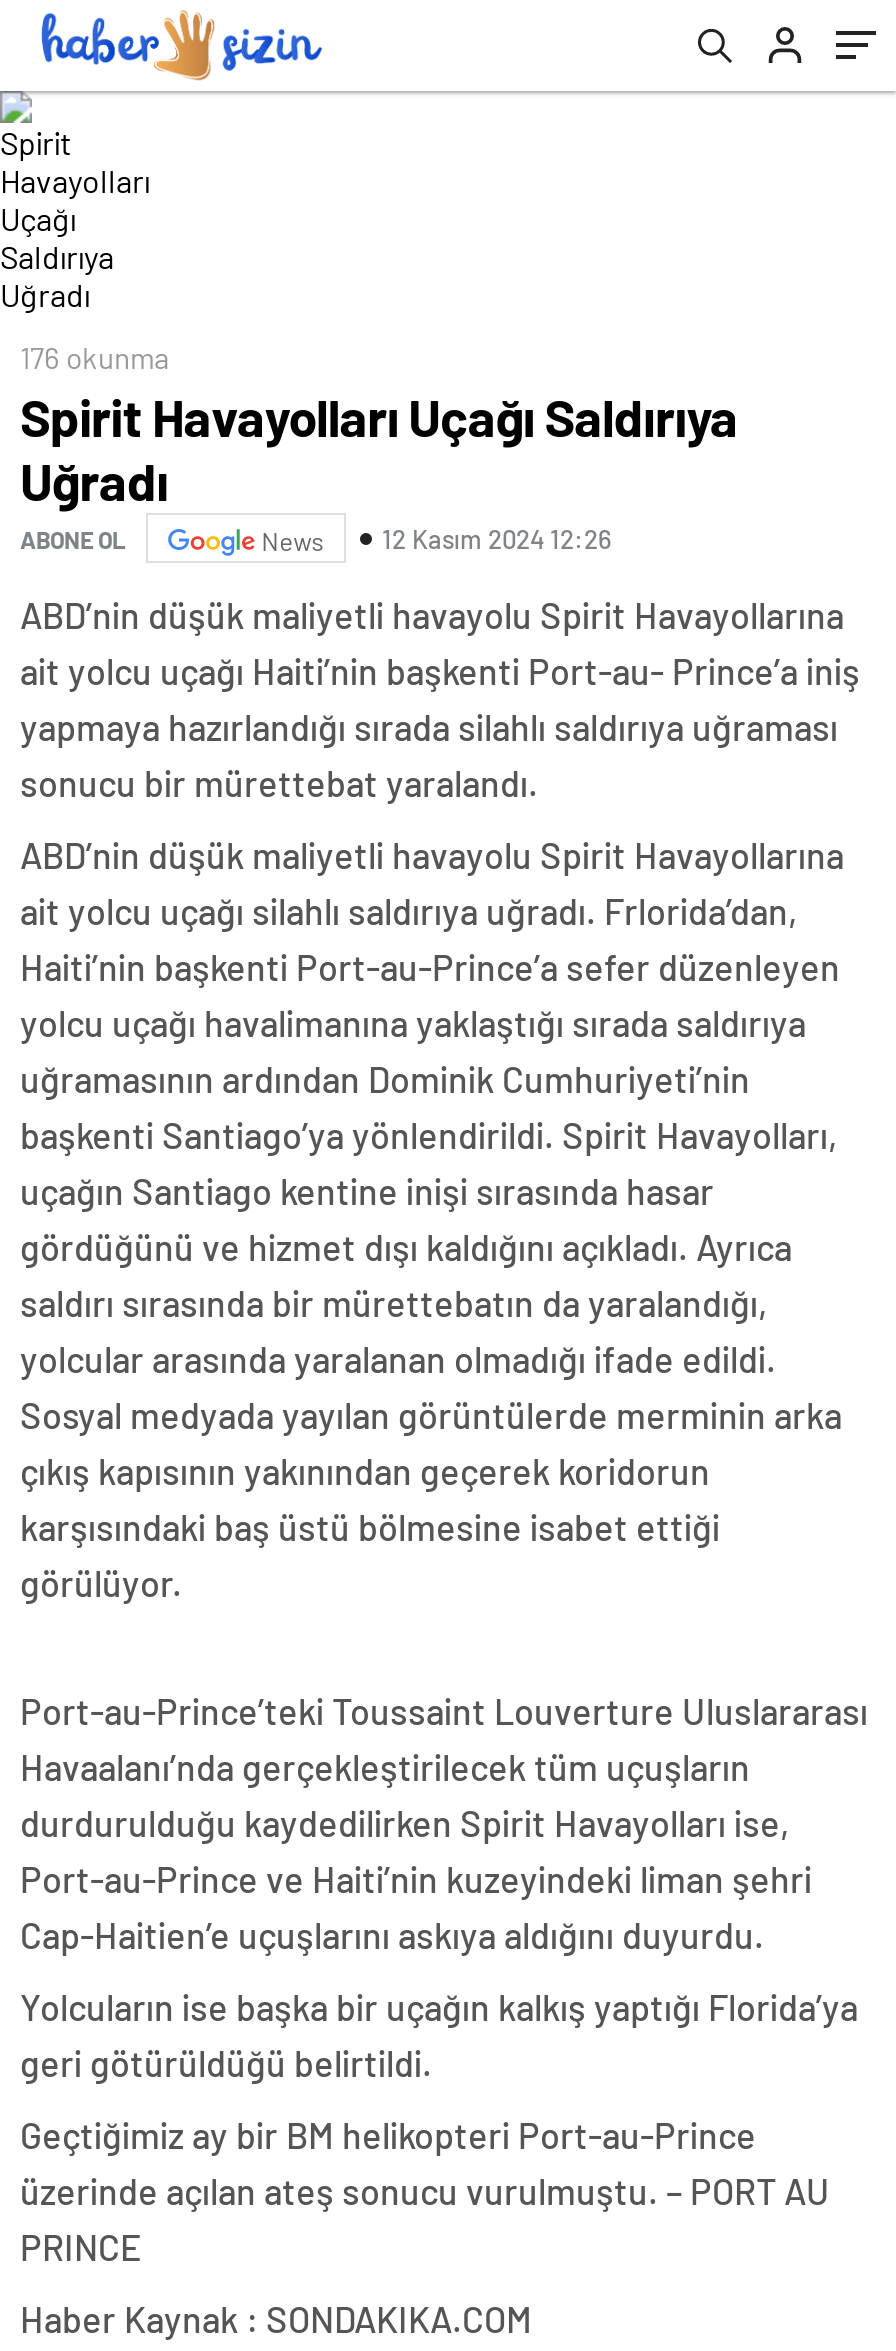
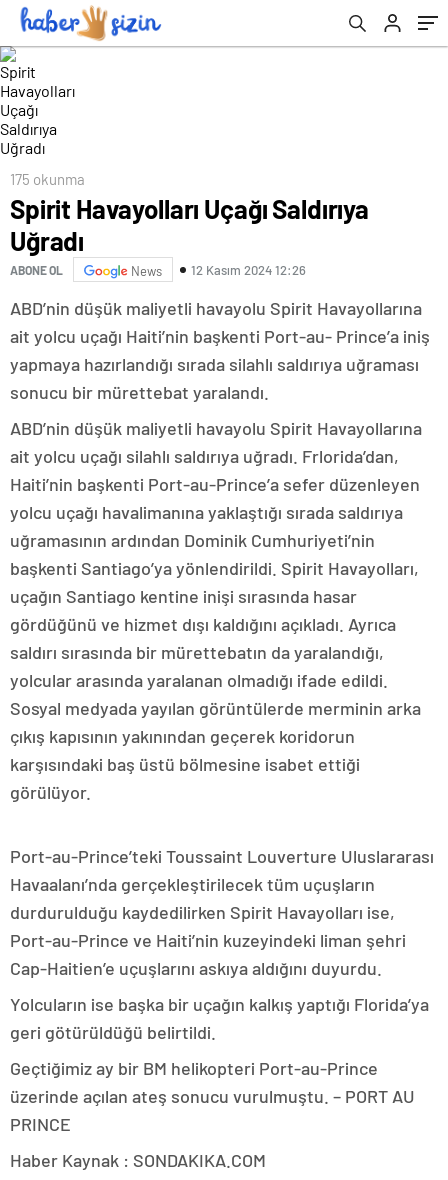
- 176 okunma
+ 175 okunma
